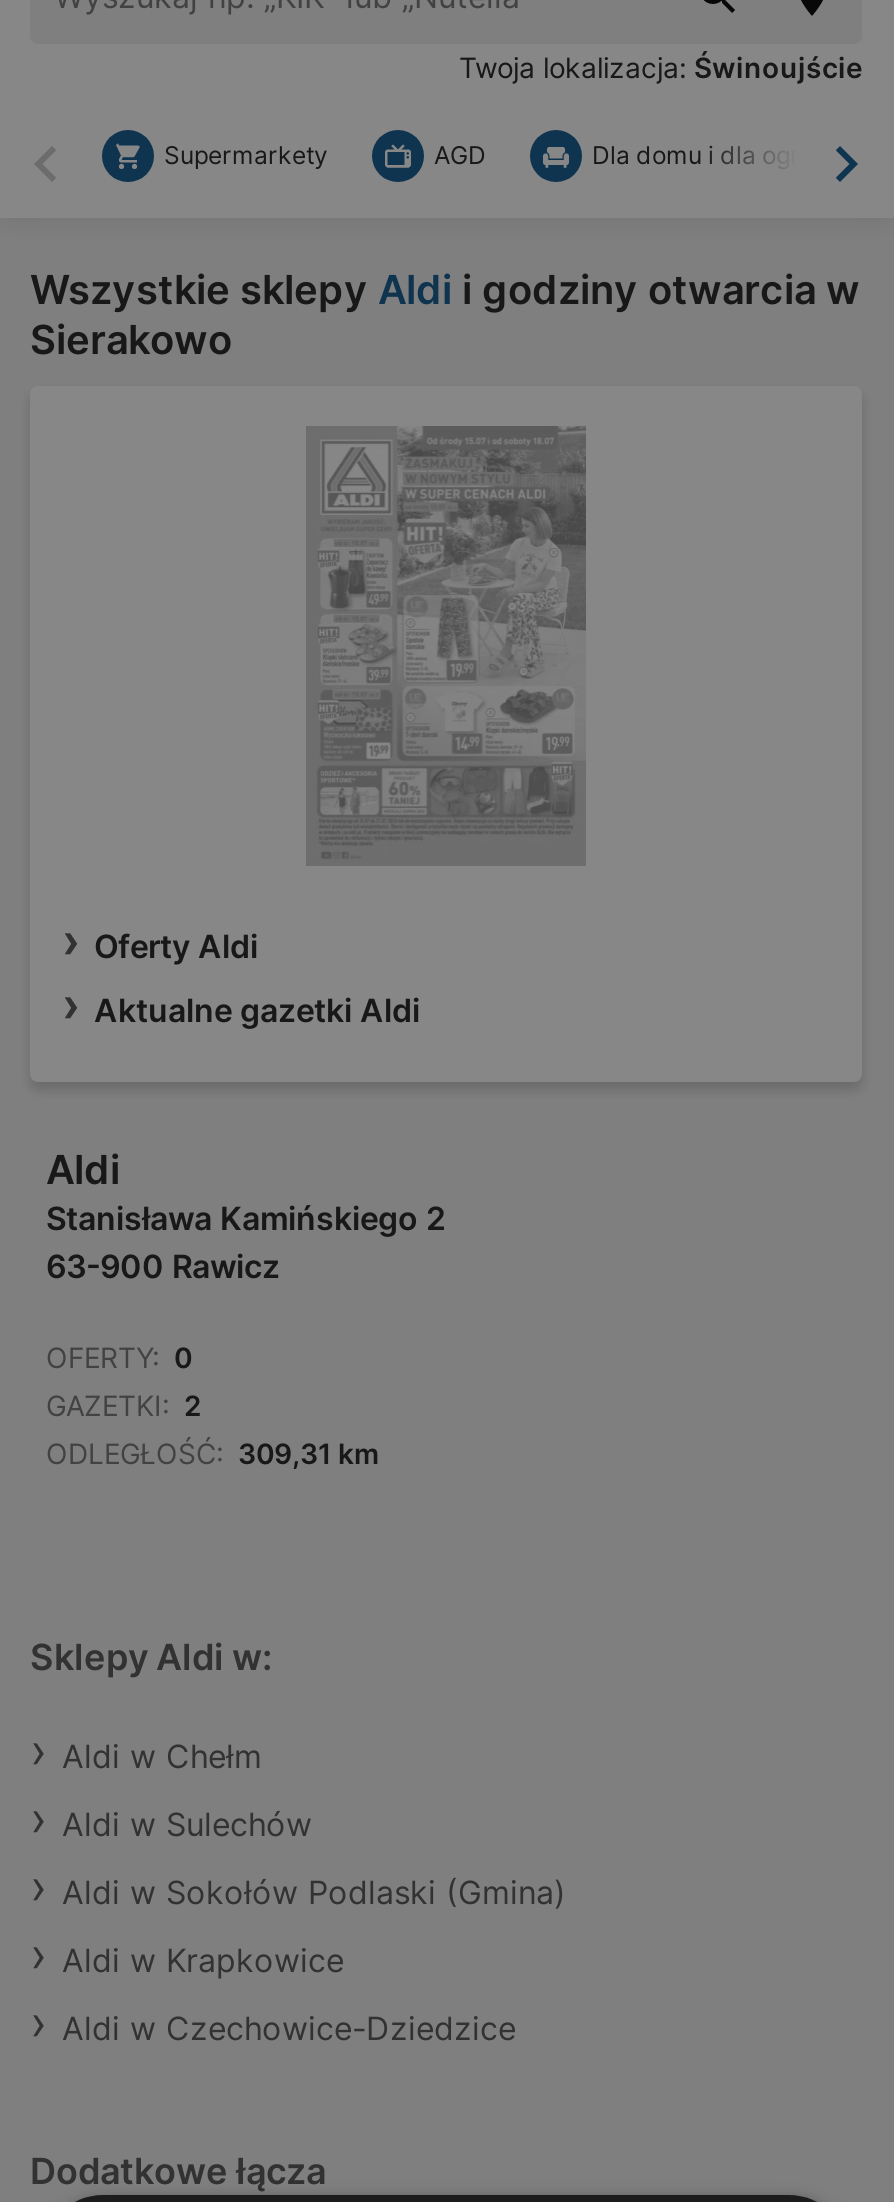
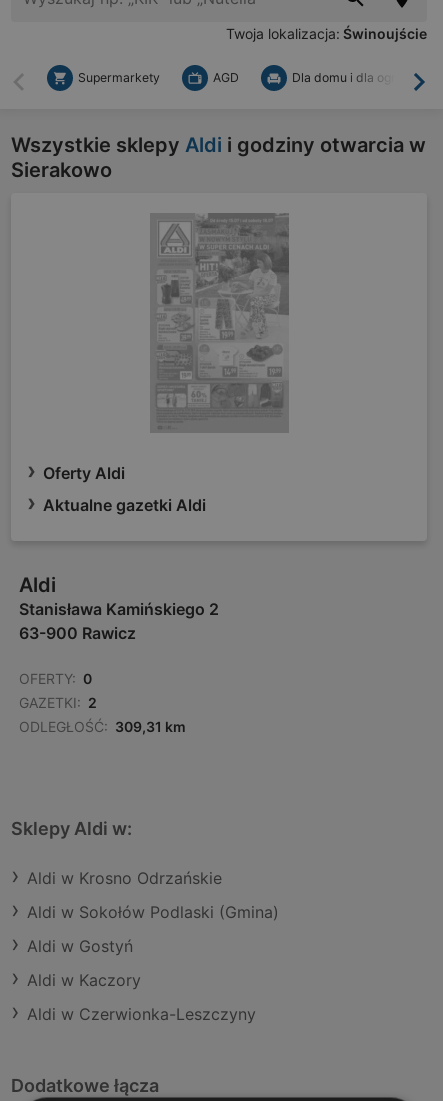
- Aldi w Chełm
- Aldi w Sulechów
+ Aldi w Krosno Odrzańskie

moved up: Aldi w Sokołów Podlaski (Gmina)

- Aldi w Krapkowice
- Aldi w Czechowice-Dziedzice
+ Aldi w Gostyń
+ Aldi w Kaczory
+ Aldi w Czerwionka-Leszczyny
